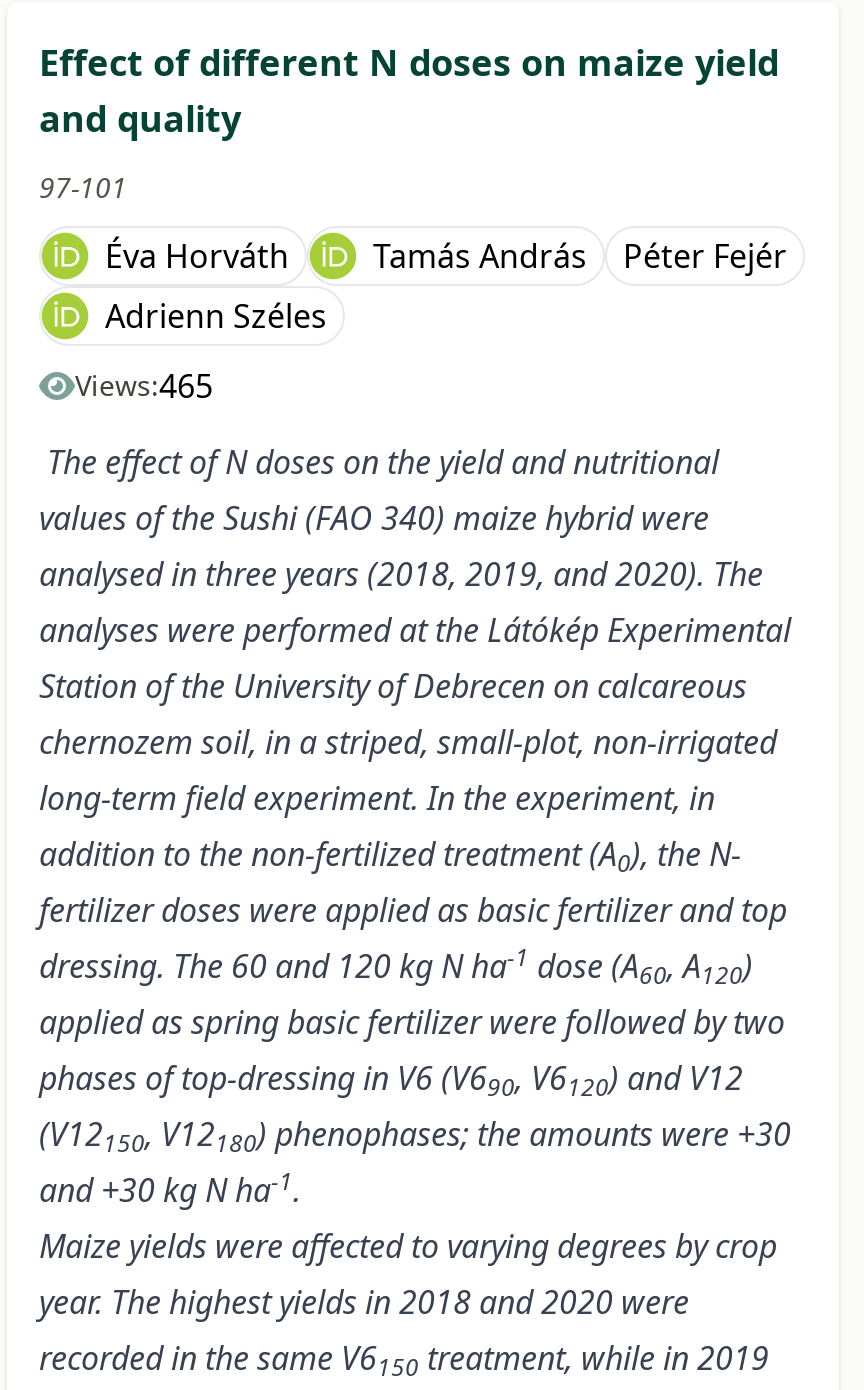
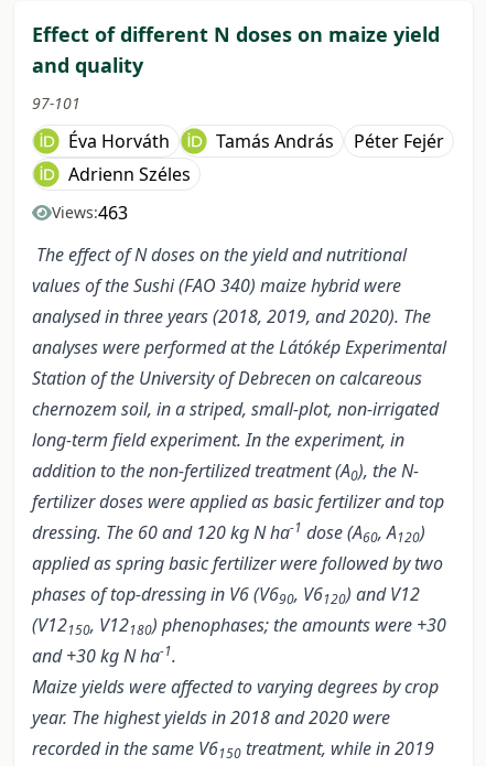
- Views:465
+ Views:463
